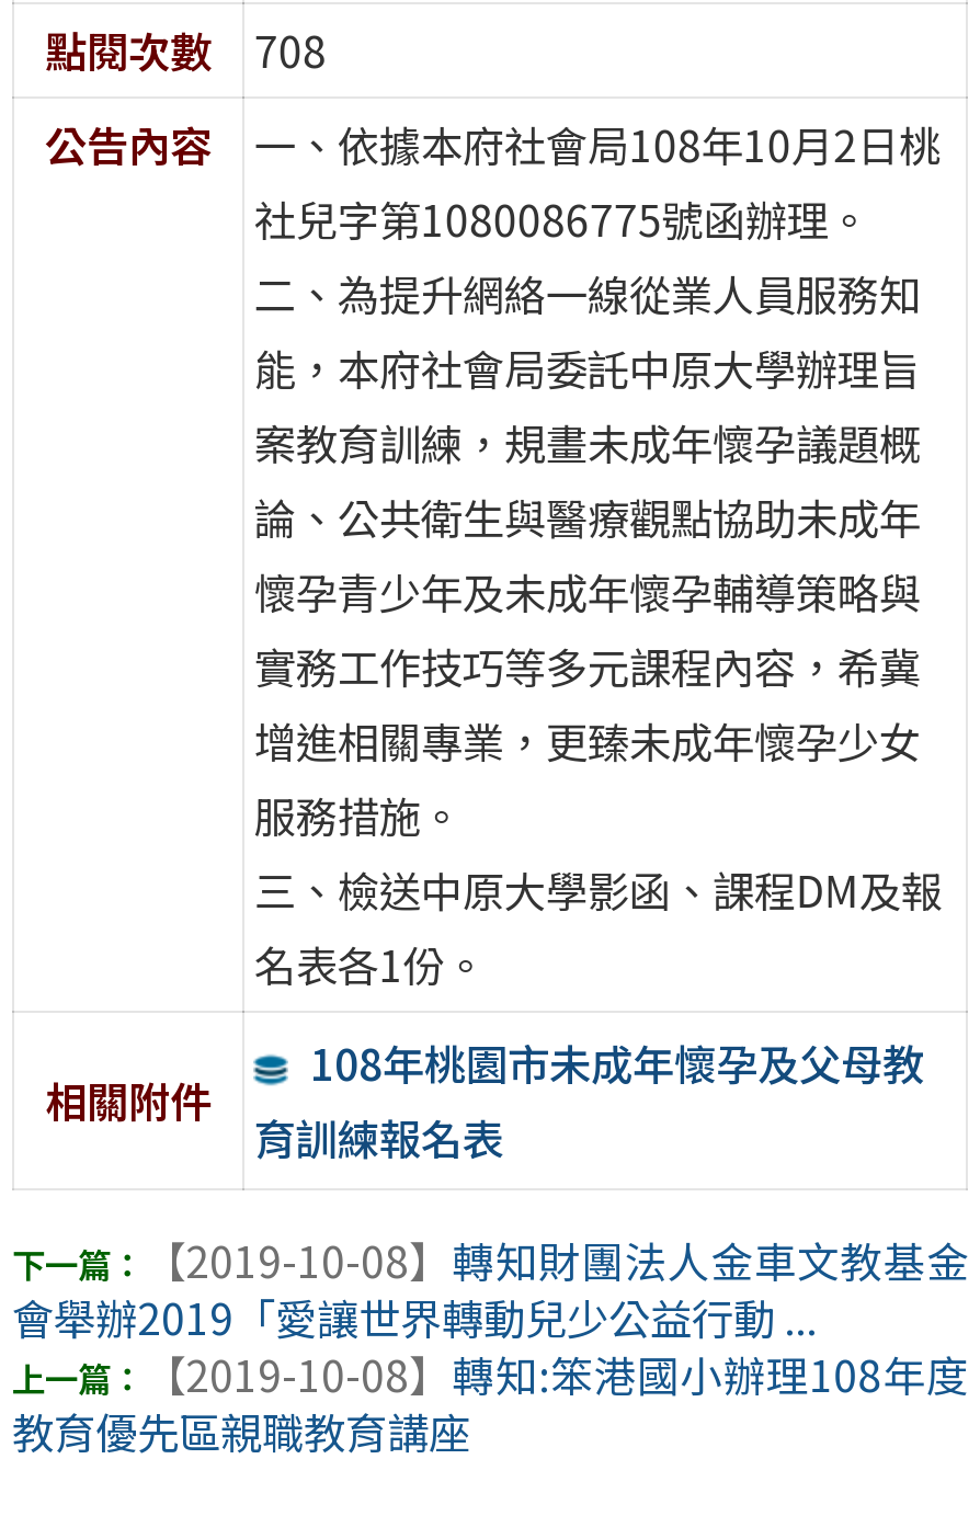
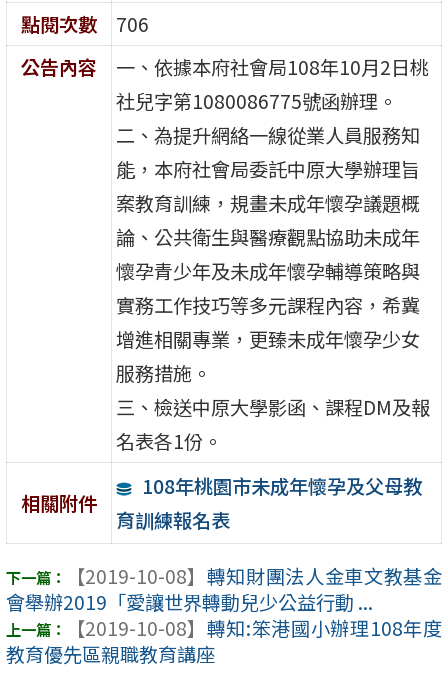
- 點閱次數 708
+ 點閱次數 706
